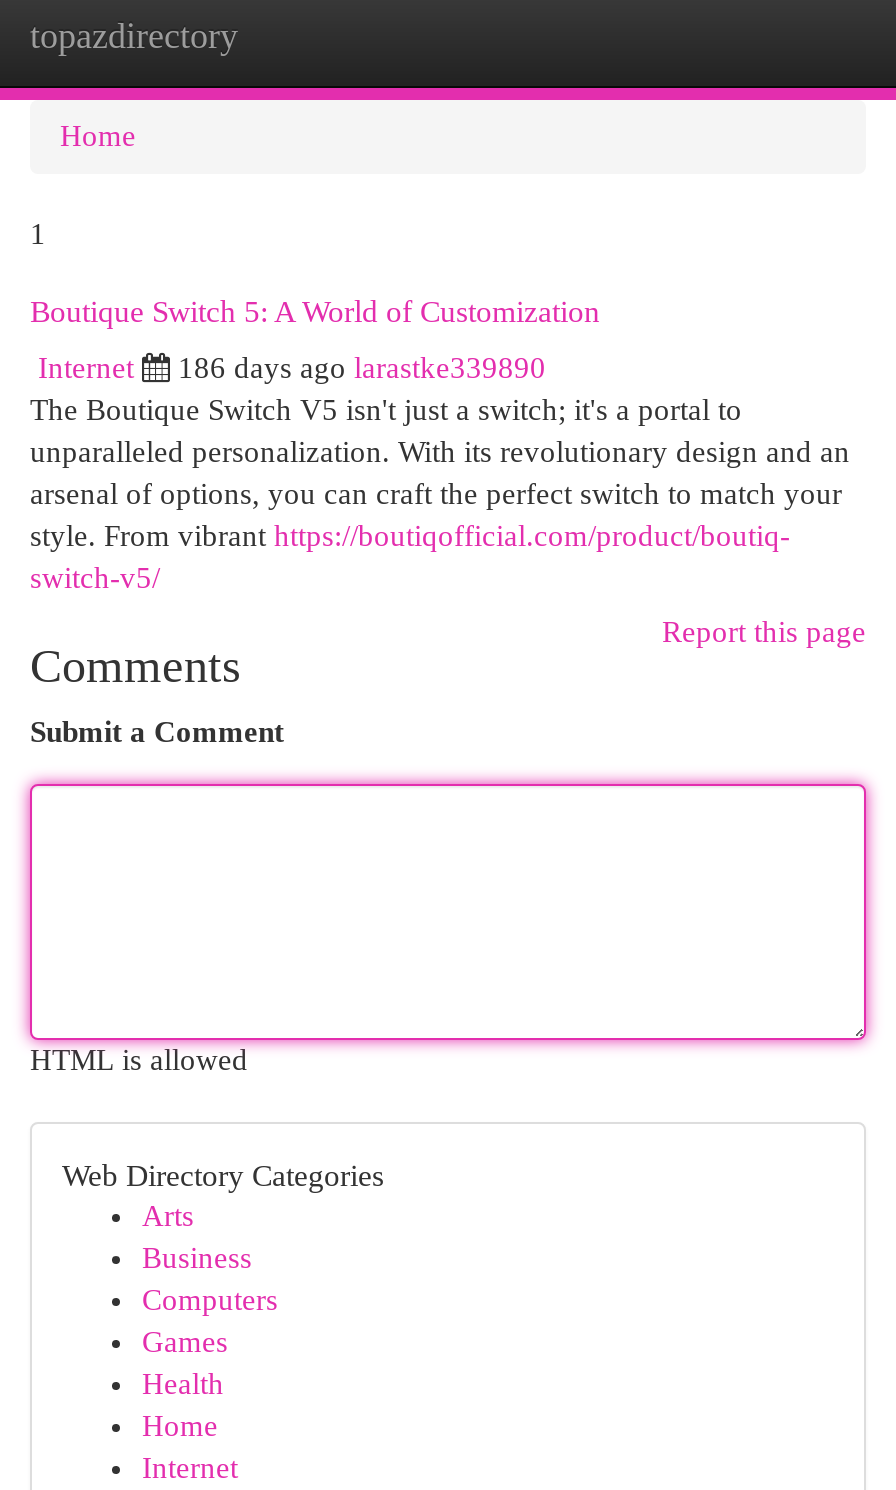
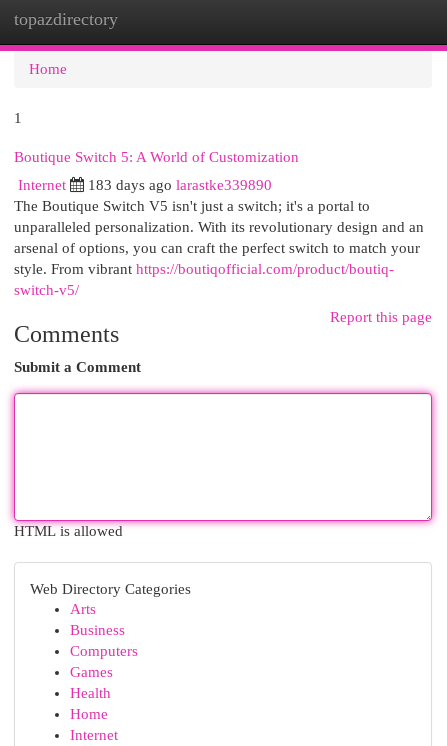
- 186 days ago larastke339890
+ 183 days ago larastke339890
